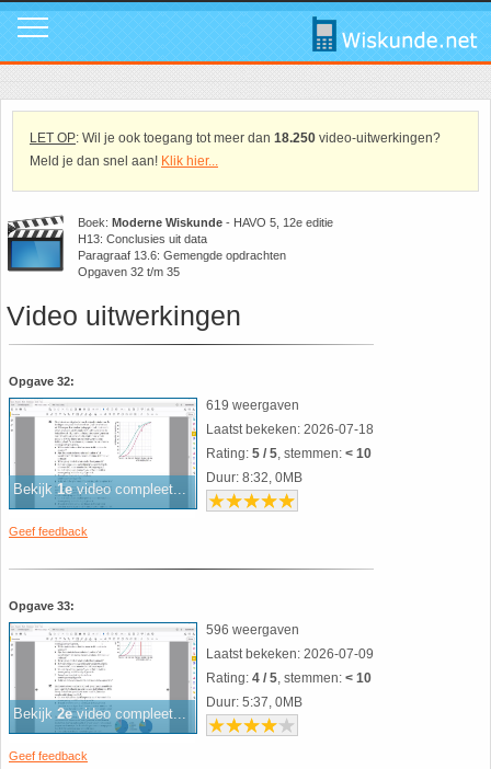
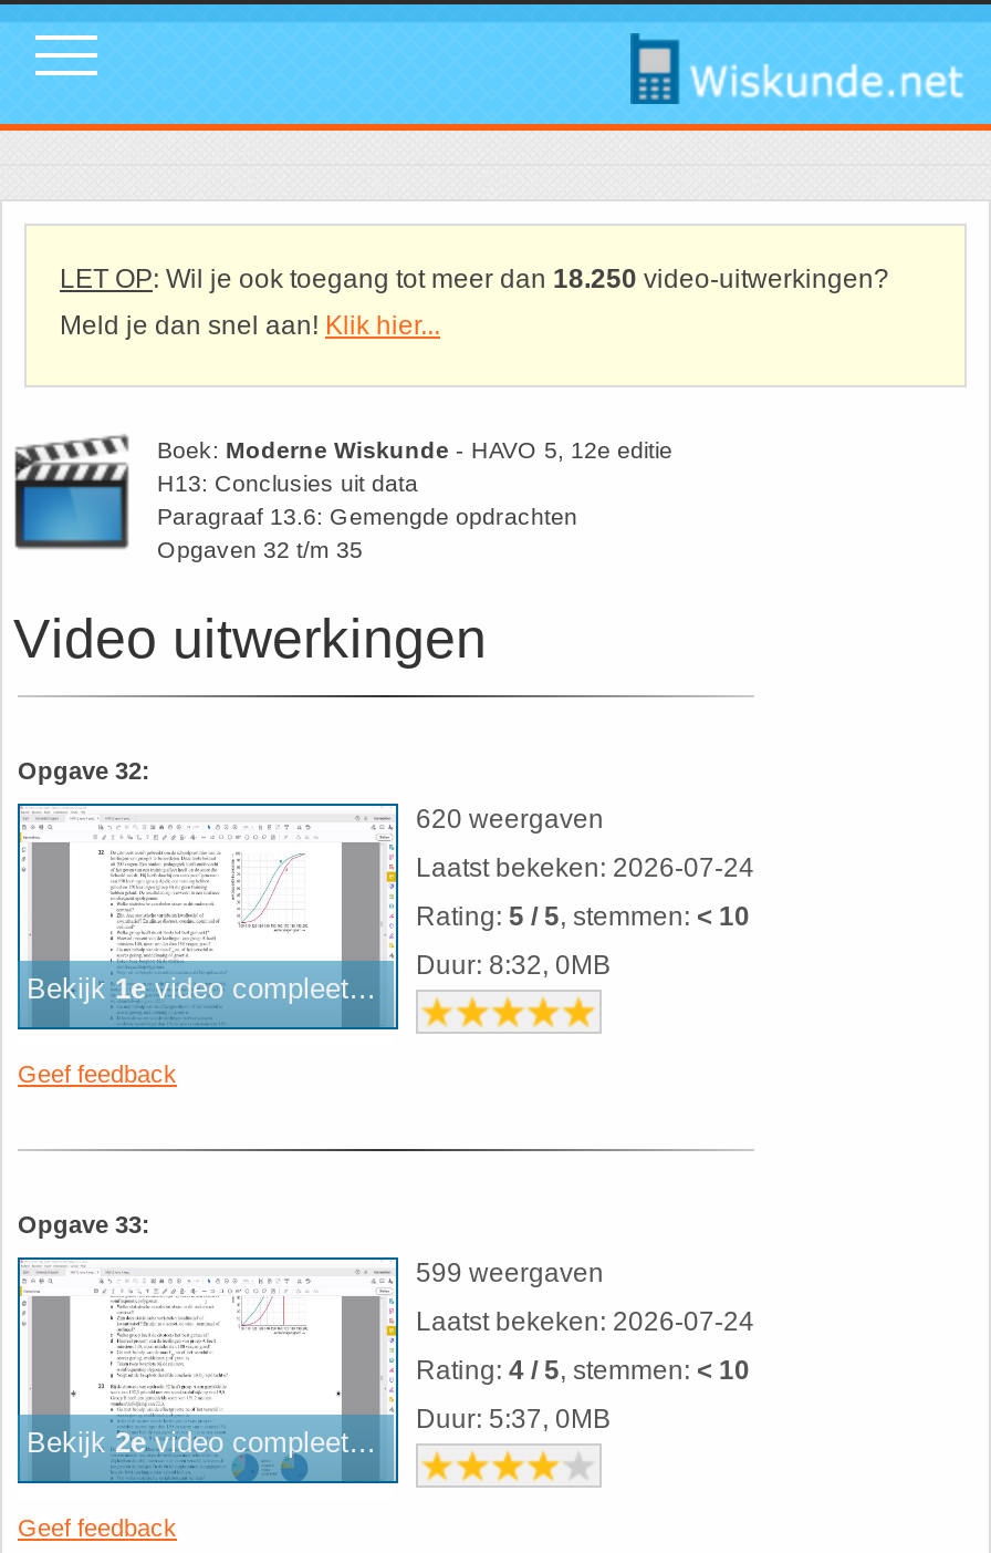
- 619 weergaven
+ 620 weergaven

- Laatst bekeken: 2026-07-18
+ Laatst bekeken: 2026-07-24

- 596 weergaven
+ 599 weergaven

- Laatst bekeken: 2026-07-09
+ Laatst bekeken: 2026-07-24
